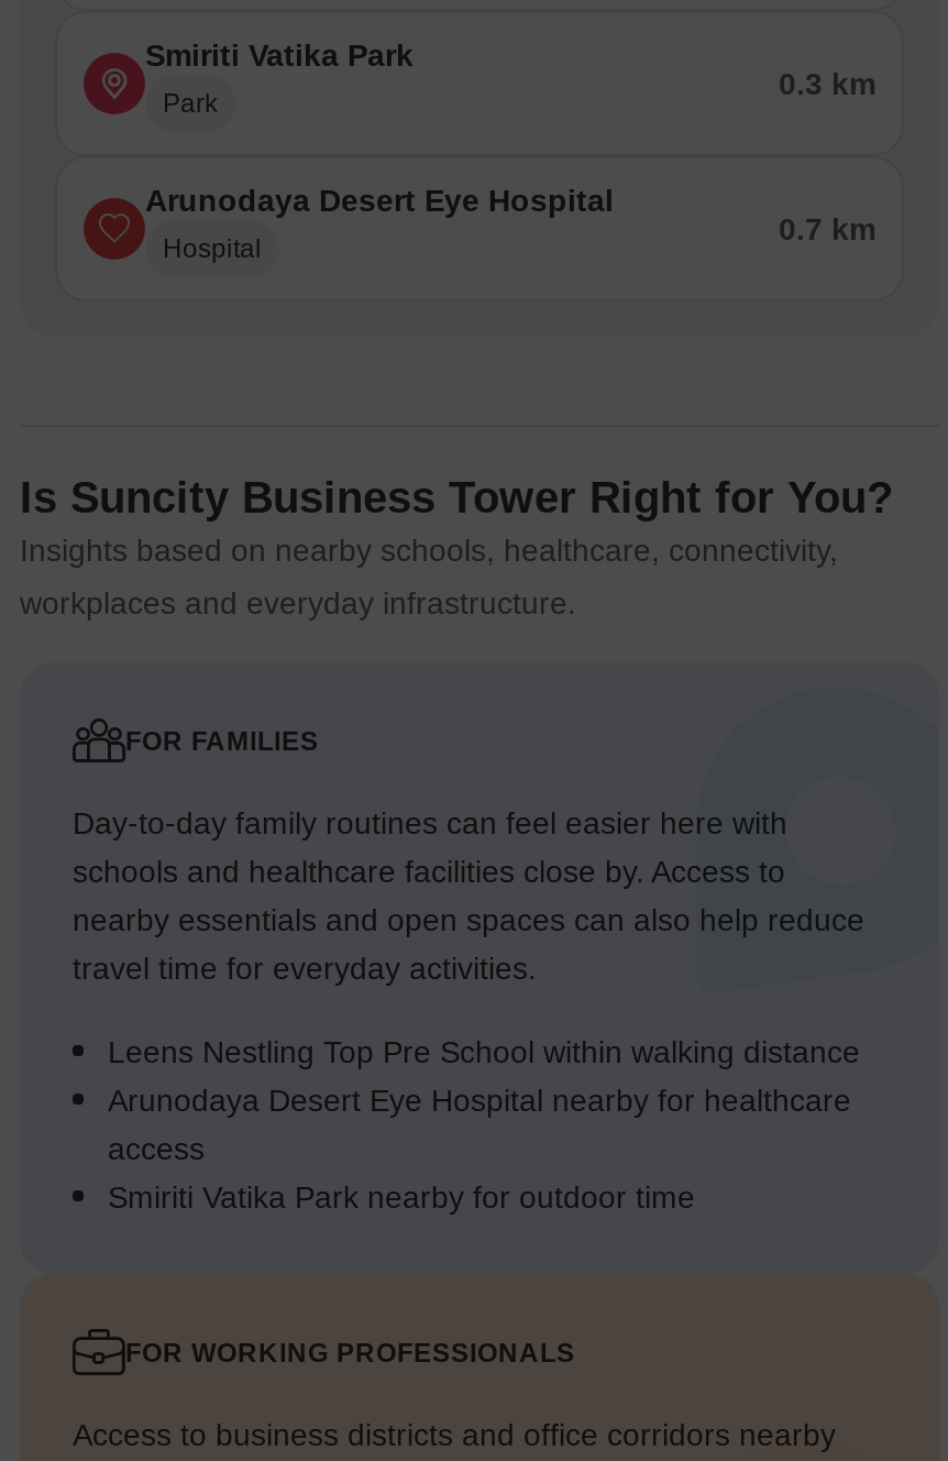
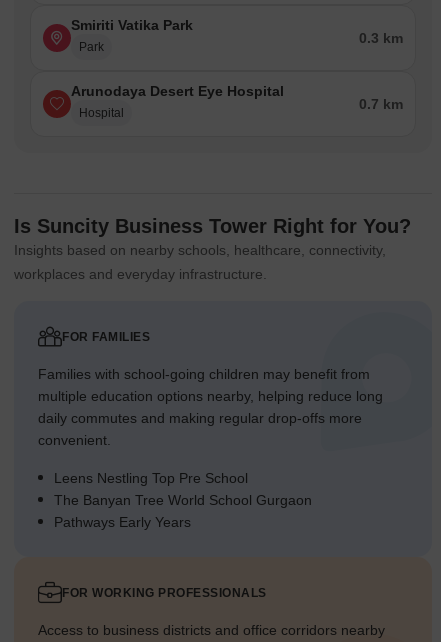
- Day-to-day family routines can feel easier here with
- schools and healthcare facilities close by. Access to
- nearby essentials and open spaces can also help reduce
- travel time for everyday activities.
+ Families with school-going children may benefit from
+ multiple education options nearby, helping reduce long
+ daily commutes and making regular drop-offs more
+ convenient.

- Leens Nestling Top Pre School within walking distance
- Arunodaya Desert Eye Hospital nearby for healthcare
- access
- Smiriti Vatika Park nearby for outdoor time
+ Leens Nestling Top Pre School
+ The Banyan Tree World School Gurgaon
+ Pathways Early Years
